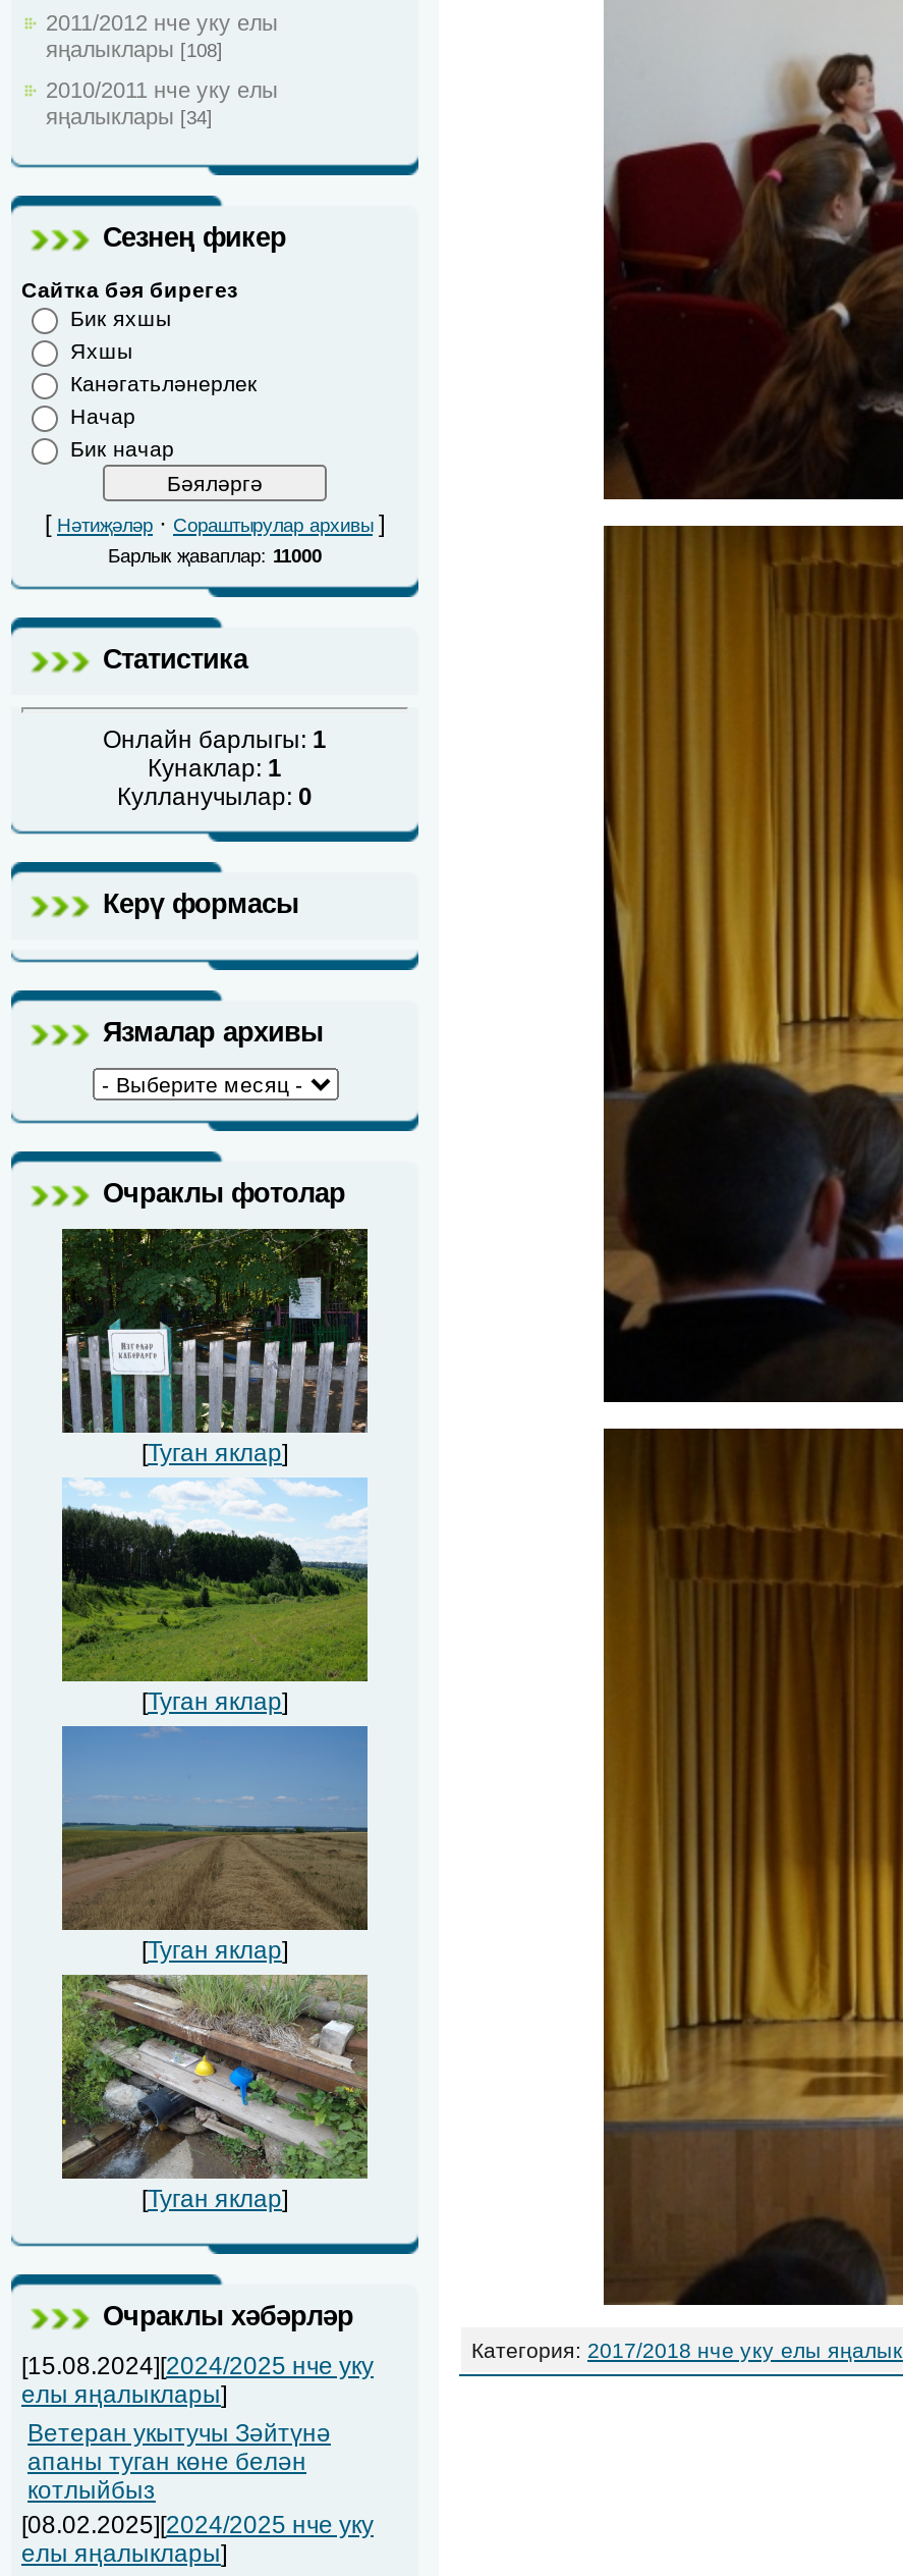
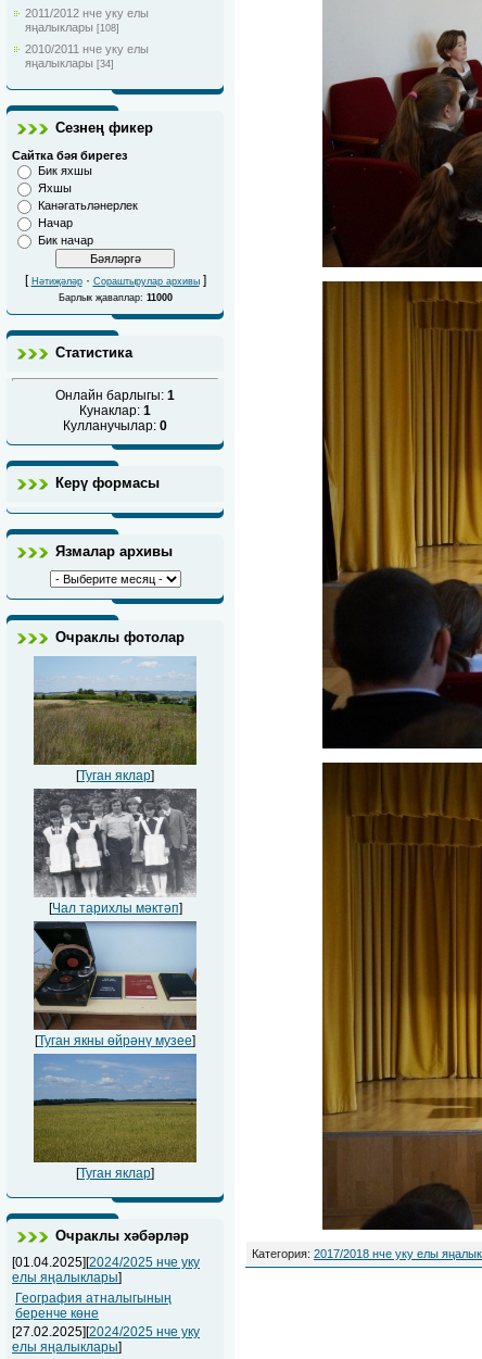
- [image]
+ [image]

- [image]
- [Туган яклар]
+ [image]
+ [Чал тарихлы мәктәп]

- [image]
- [Туган яклар]
+ [image]
+ [Туган якны өйрәнү музее]

- [image]
+ [image]

- [15.08.2024][2024/2025 нче уку
+ [01.04.2025][2024/2025 нче уку

- Ветеран укытучы Зәйтүнә
- апаны туган көне белән
- котлыйбыз
- [08.02.2025][2024/2025 нче уку
+ География атналыгының
+ беренче көне
+ [27.02.2025][2024/2025 нче уку
